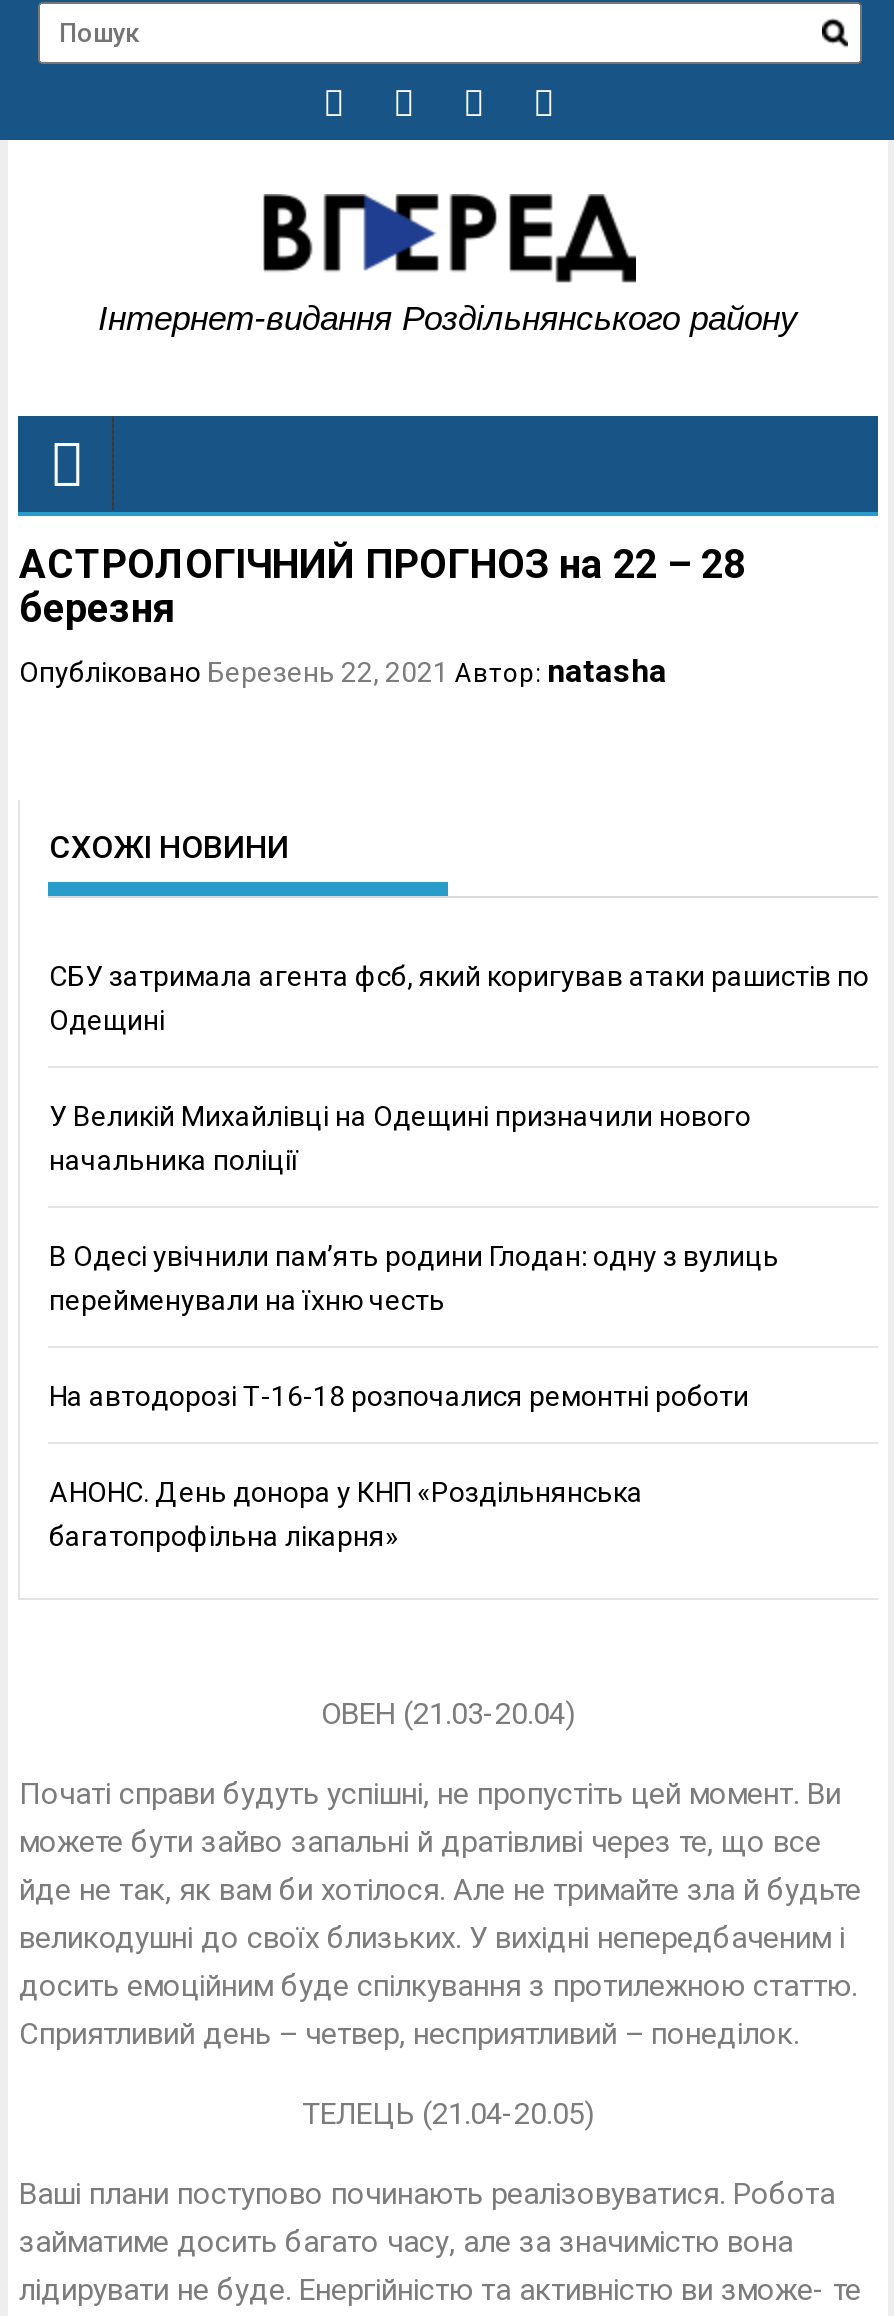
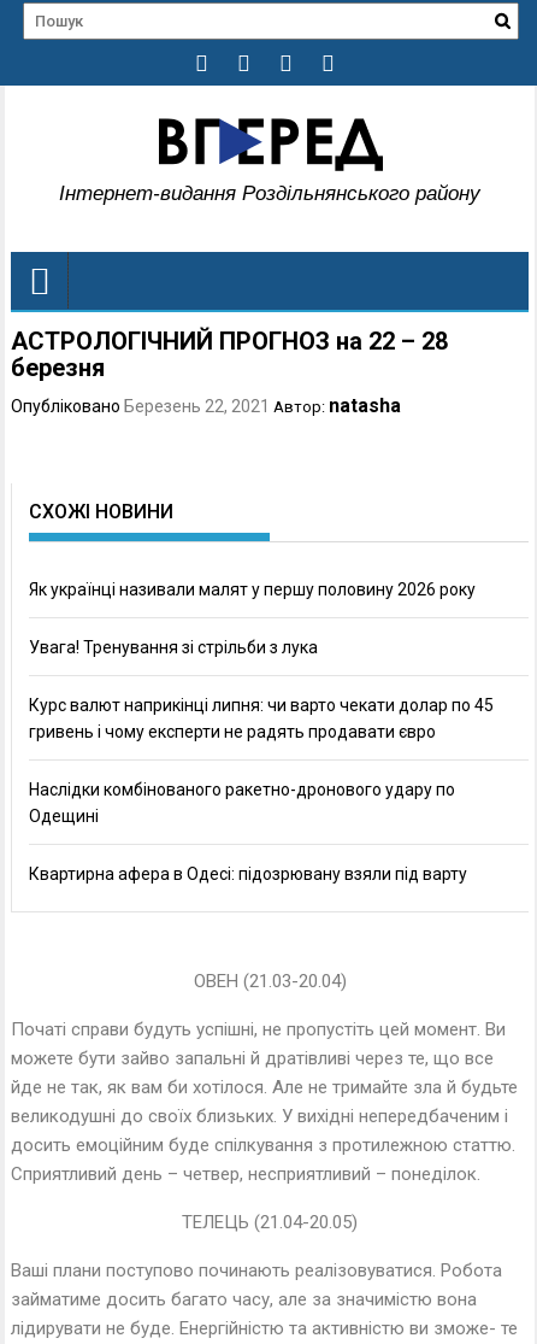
- СБУ затримала агента фсб, який коригував атаки рашистів по
+ Як українці називали малят у першу половину 2026 року
+ Увага! Тренування зі стрільби з лука
+ Курс валют наприкінці липня: чи варто чекати долар по 45
+ гривень і чому експерти не радять продавати євро
+ Наслідки комбінованого ракетно-дронового удару по

moved down: Одещині

- У Великій Михайлівці на Одещині призначили нового
- начальника поліції
- В Одесі увічнили пам’ять родини Глодан: одну з вулиць
- перейменували на їхню честь
- На автодорозі Т-16-18 розпочалися ремонтні роботи
- АНОНС. День донора у КНП «Роздільнянська
- багатопрофільна лікарня»
+ Квартирна афера в Одесі: підозрювану взяли під варту
